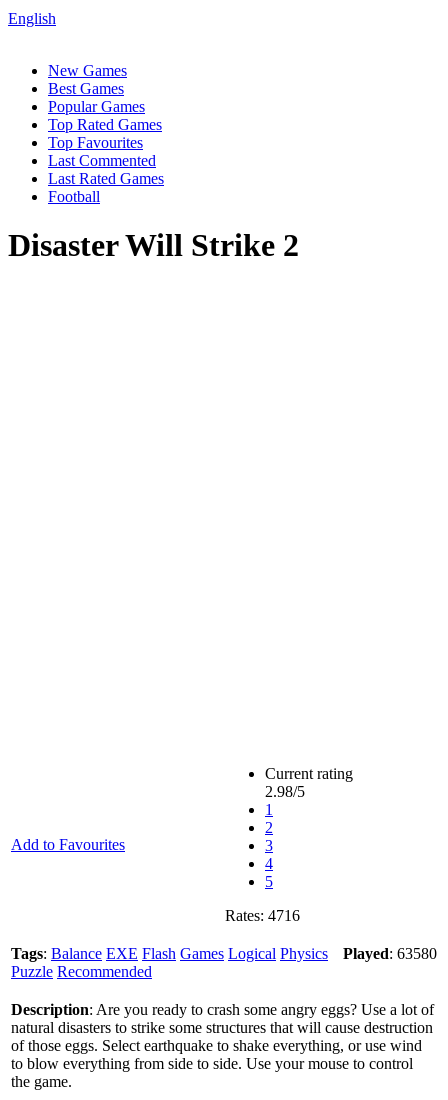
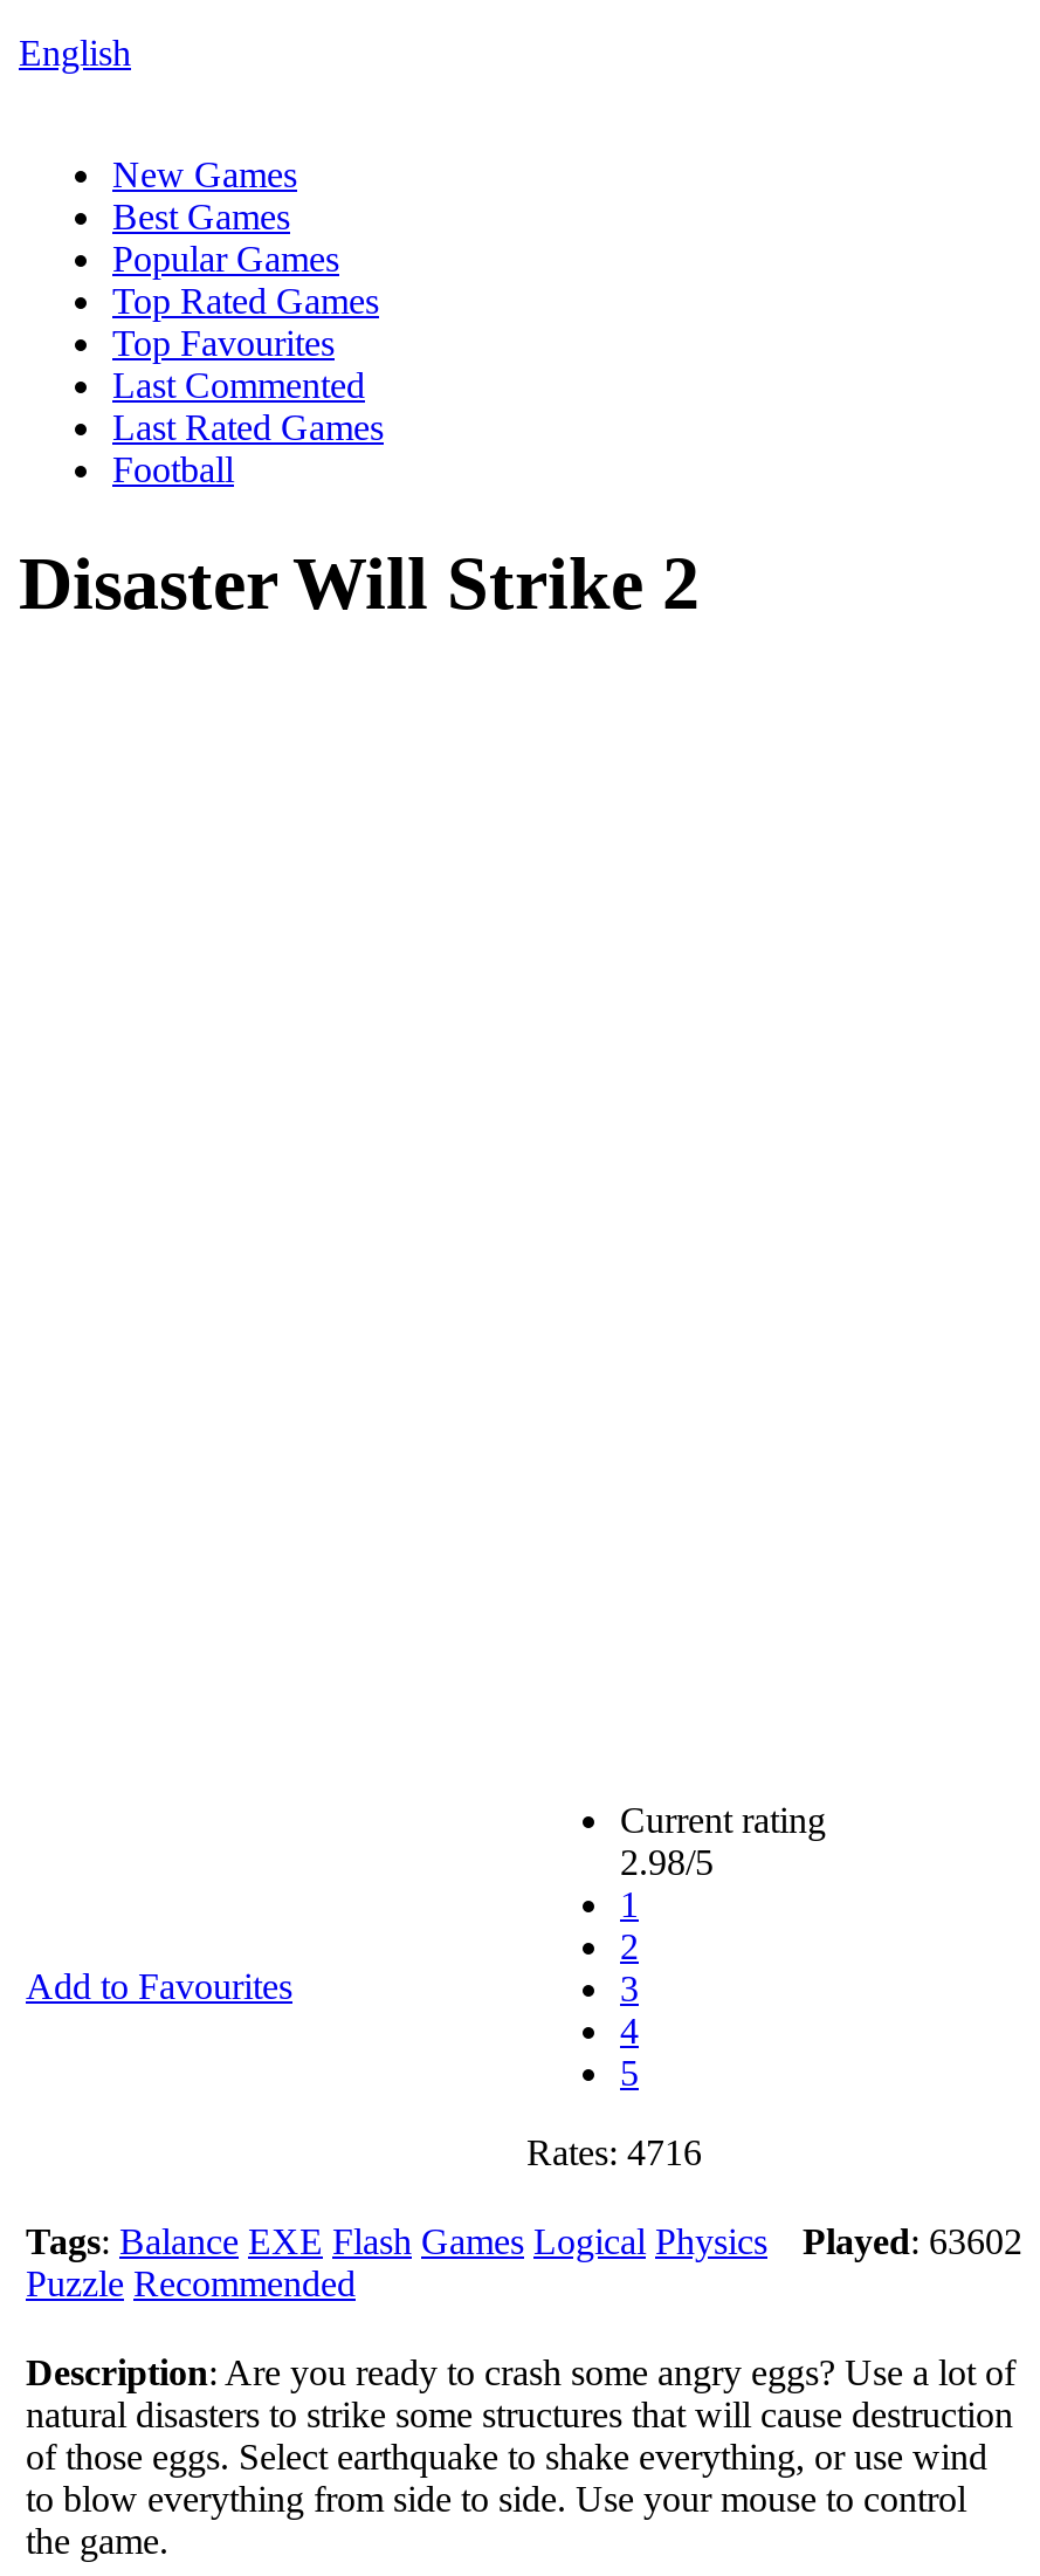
- Tags: Balance EXE Flash Games Logical Physics Played: 63580
+ Tags: Balance EXE Flash Games Logical Physics Played: 63602
